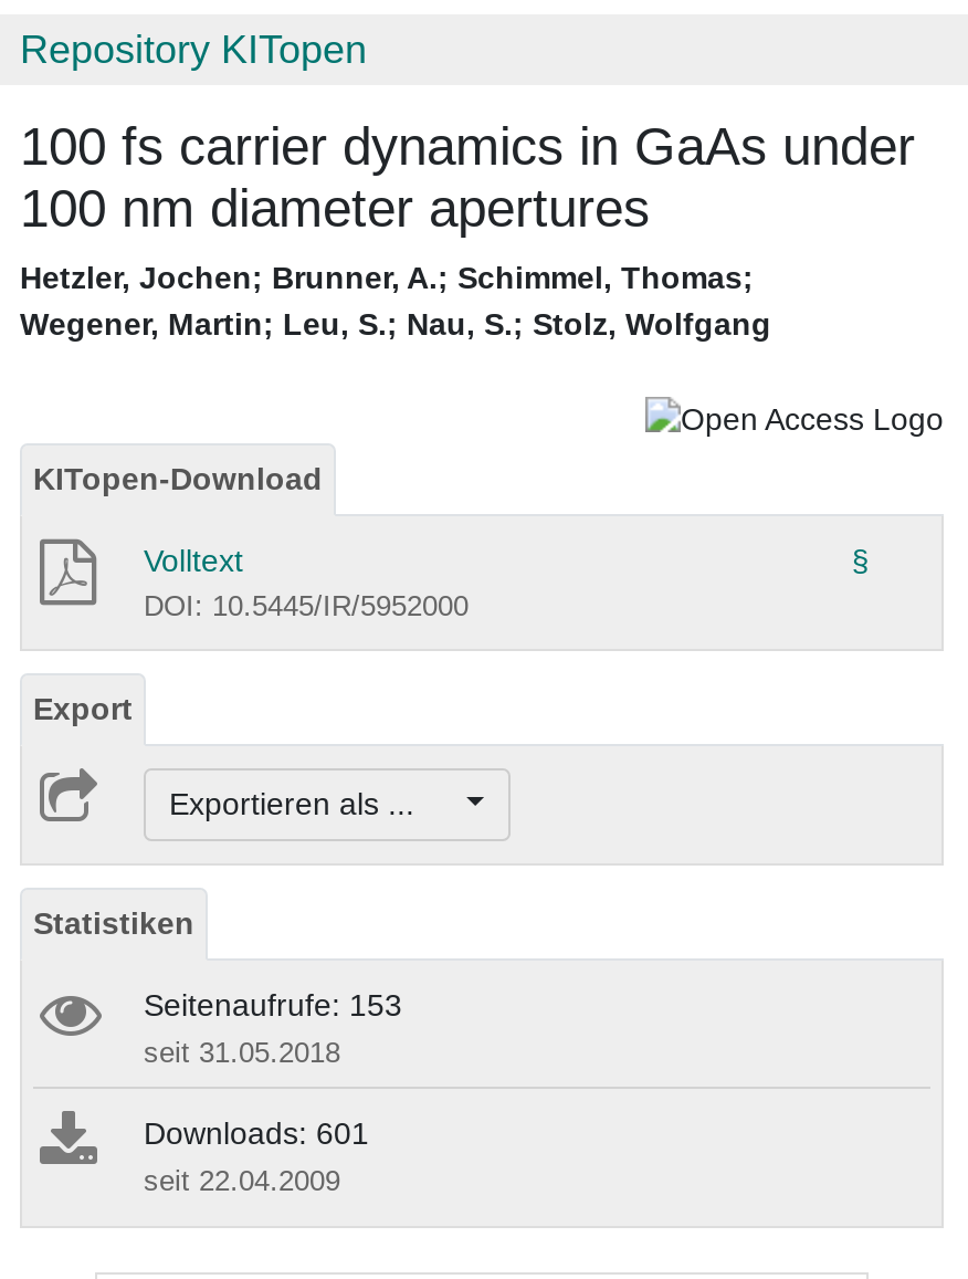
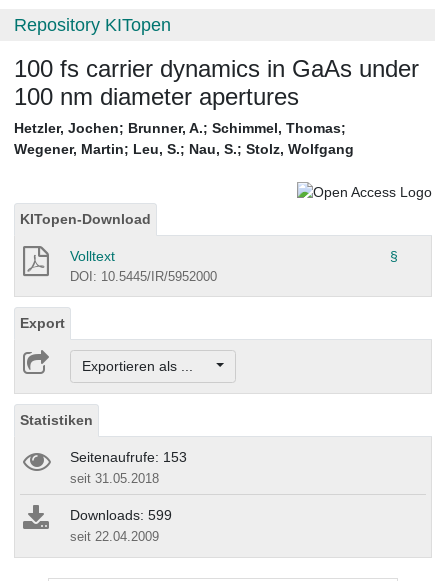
- Downloads: 601
+ Downloads: 599
